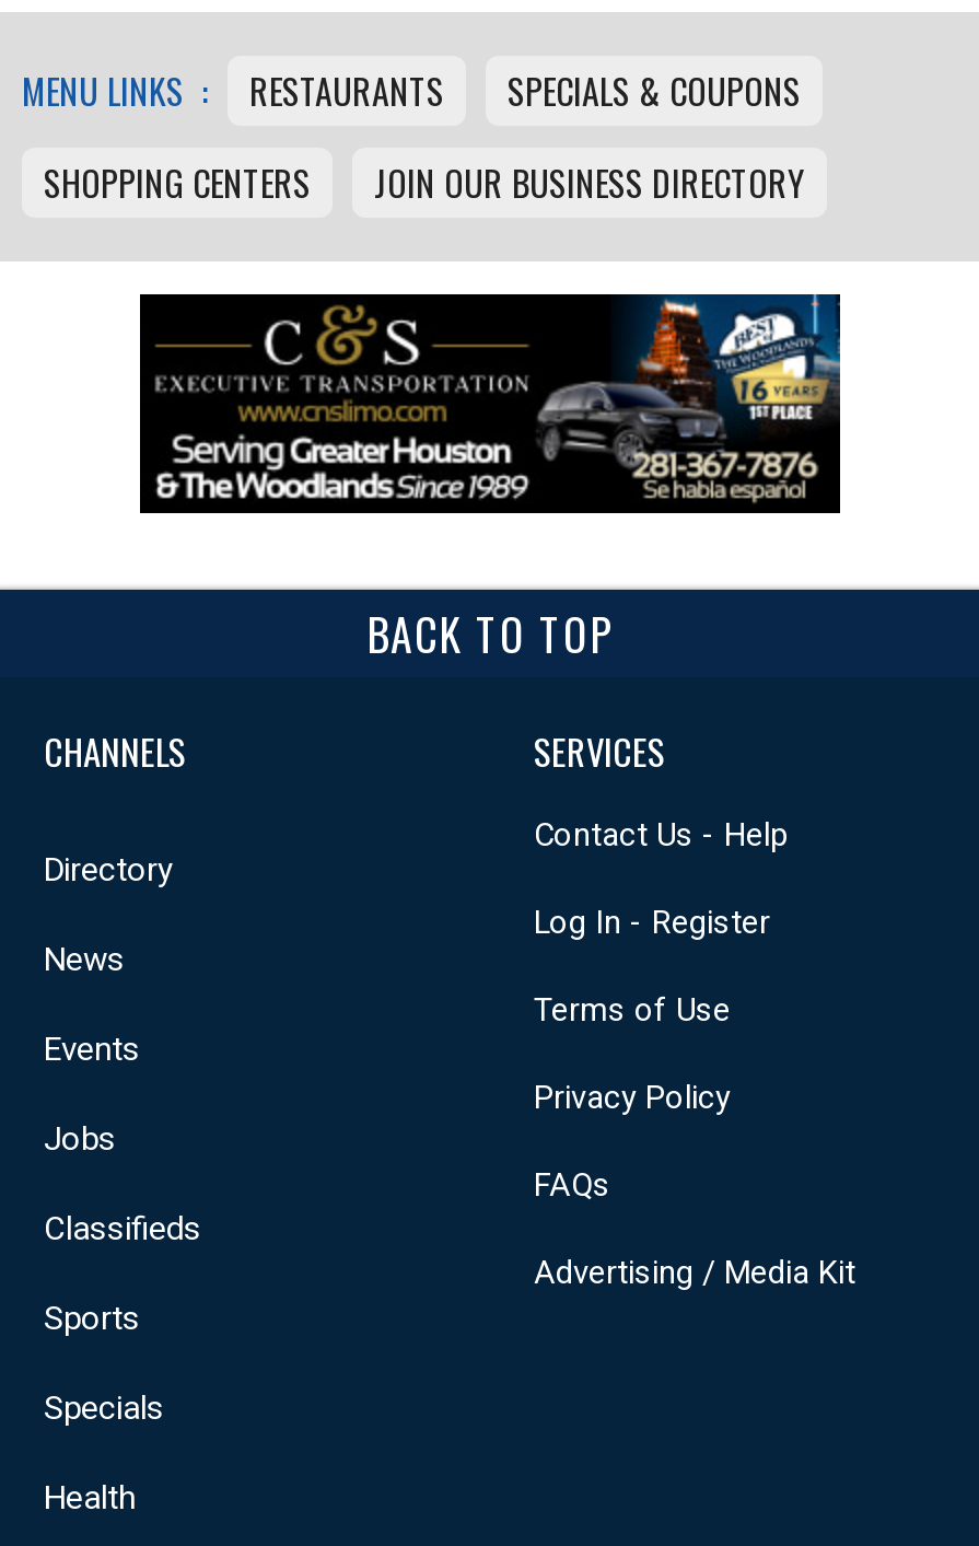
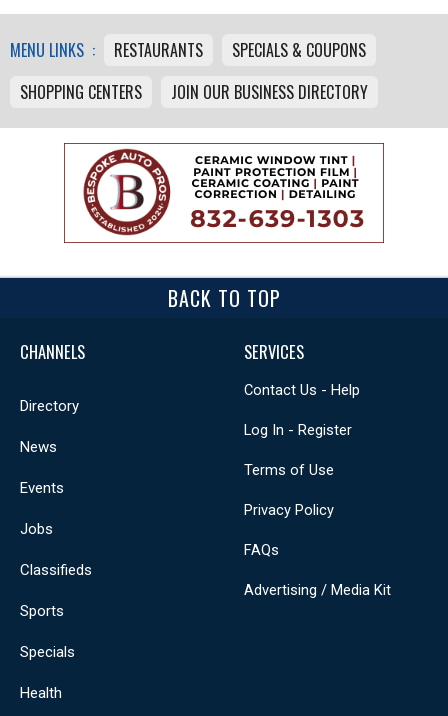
- [image]
+ [image]
